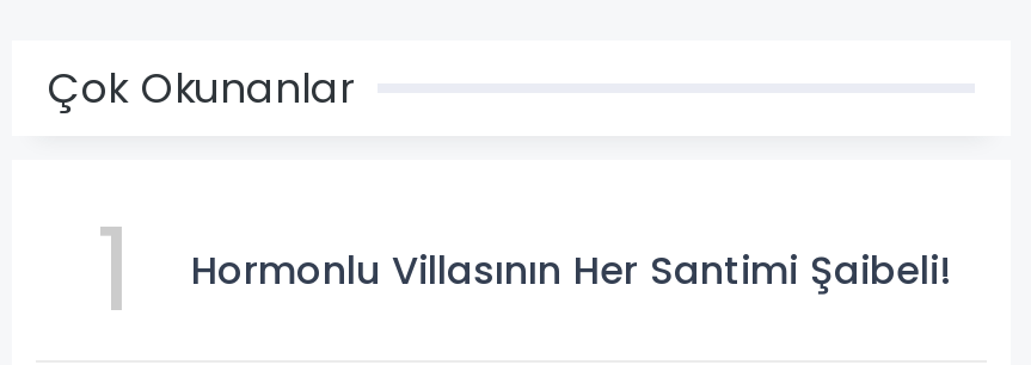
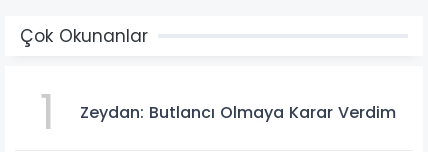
- Hormonlu Villasının Her Santimi Şaibeli!
+ Zeydan: Butlancı Olmaya Karar Verdim
